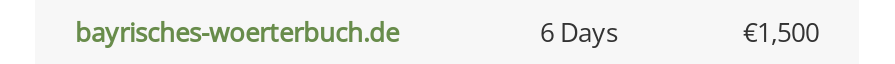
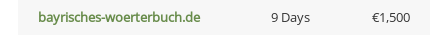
- 6 Days
+ 9 Days
